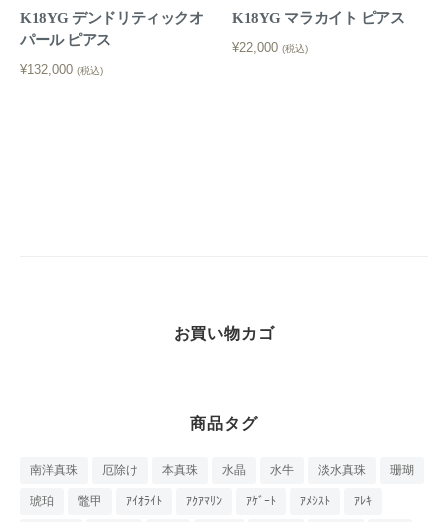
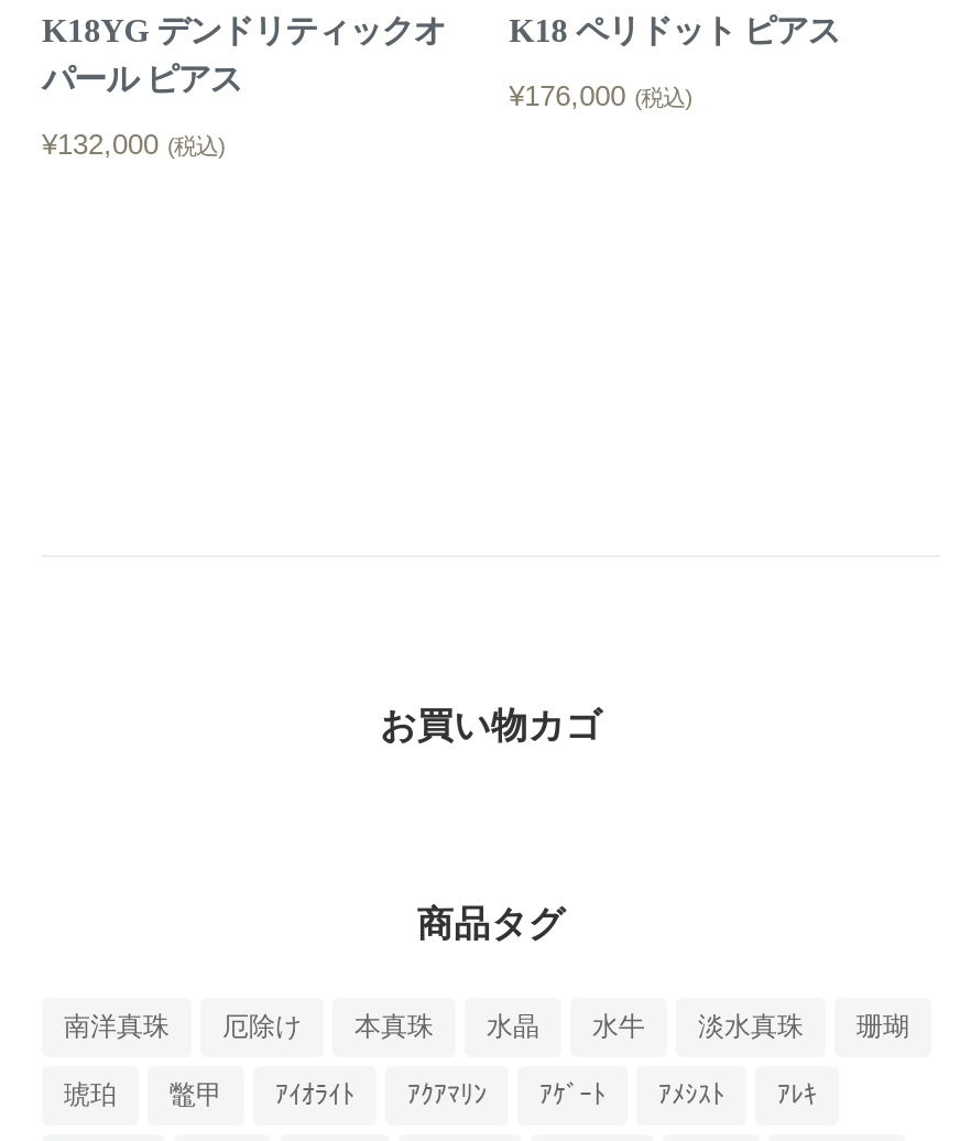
- K18YG マラカイト ピアス
+ K18 ペリドット ピアス

- ¥22,000 (税込)
+ ¥176,000 (税込)
